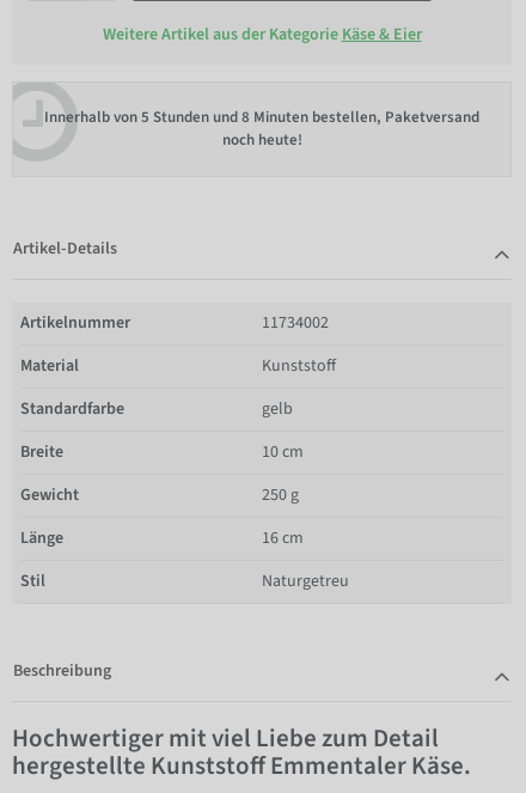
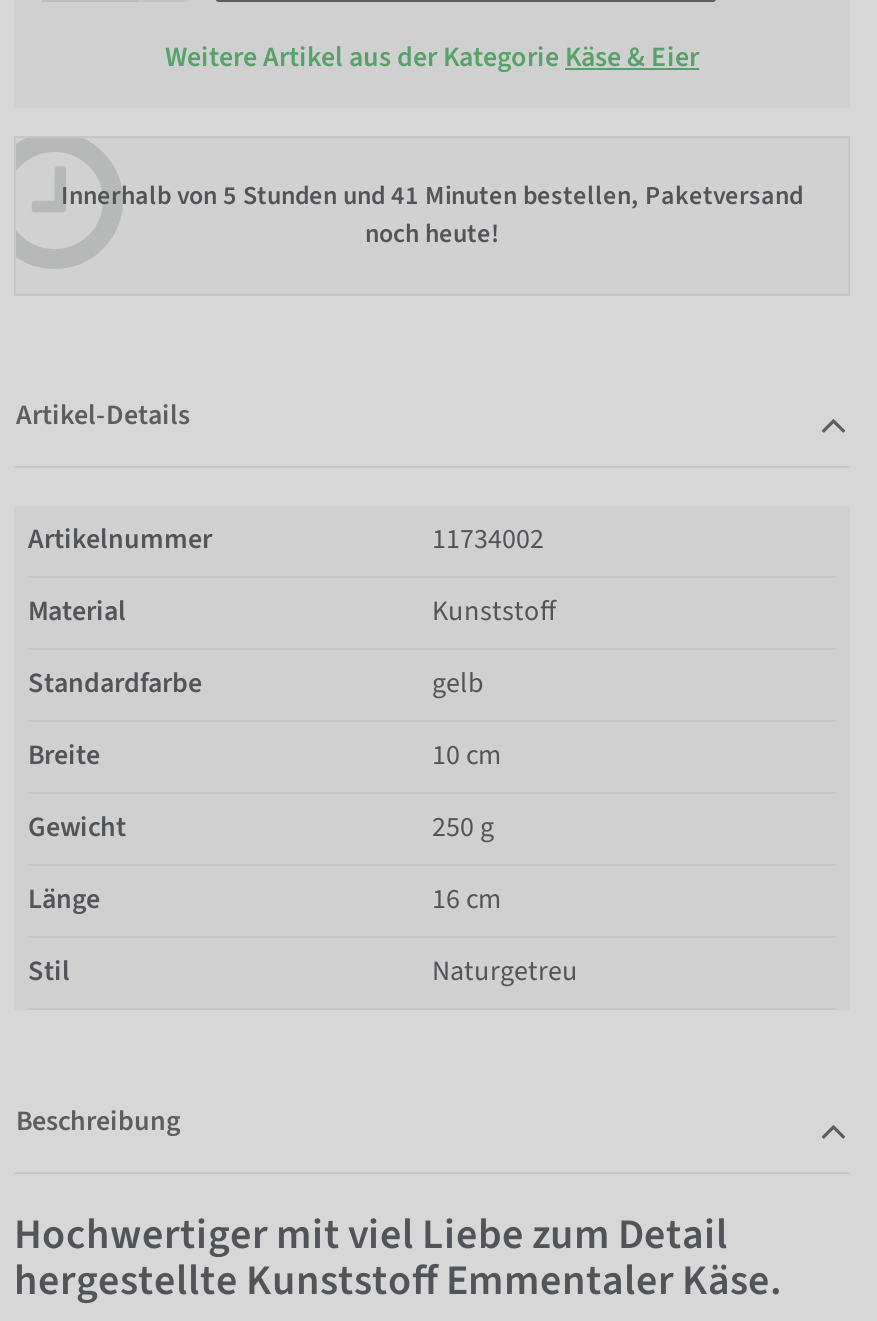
- Innerhalb von 5 Stunden und 8 Minuten bestellen, Paketversand
+ Innerhalb von 5 Stunden und 41 Minuten bestellen, Paketversand
